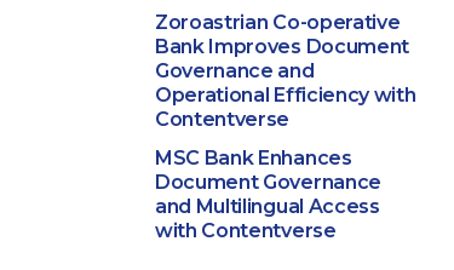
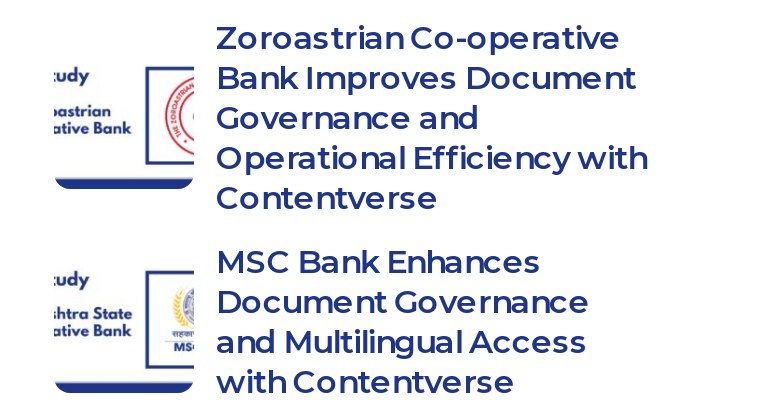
+ [image]

+ [image]
